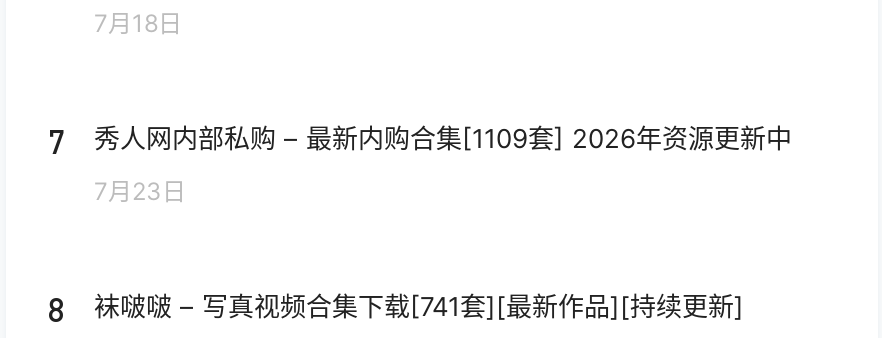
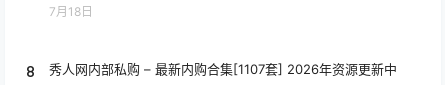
- 7
- 秀人网内部私购 – 最新内购合集[1109套] 2026年资源更新中
- 7月23日

- 袜啵啵 – 写真视频合集下载[741套][最新作品][持续更新]
+ 秀人网内部私购 – 最新内购合集[1107套] 2026年资源更新中
